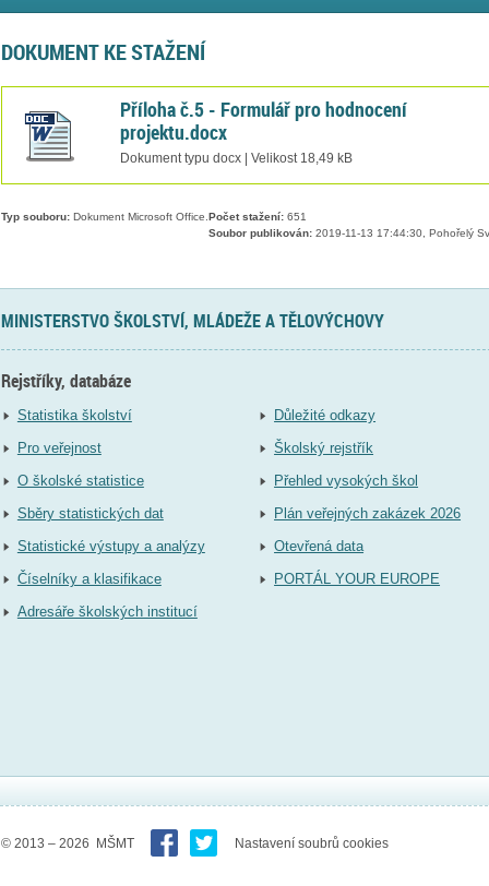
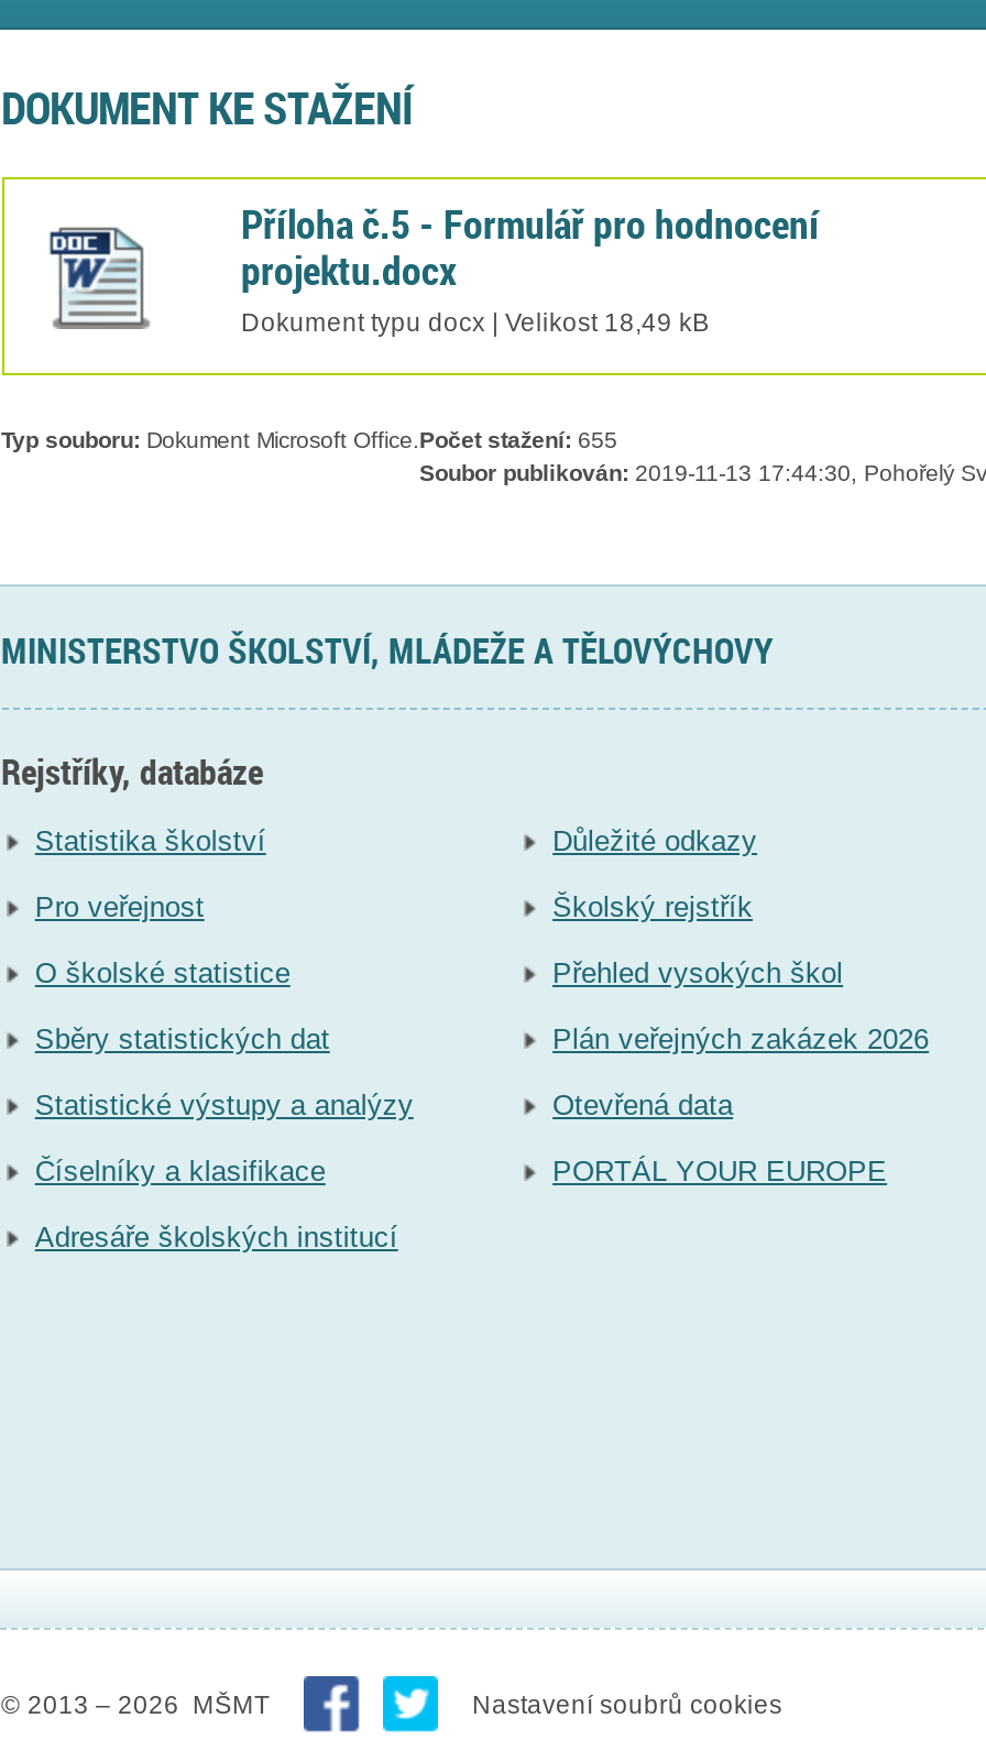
- Typ souboru: Dokument Microsoft Office.Počet stažení: 651
+ Typ souboru: Dokument Microsoft Office.Počet stažení: 655
